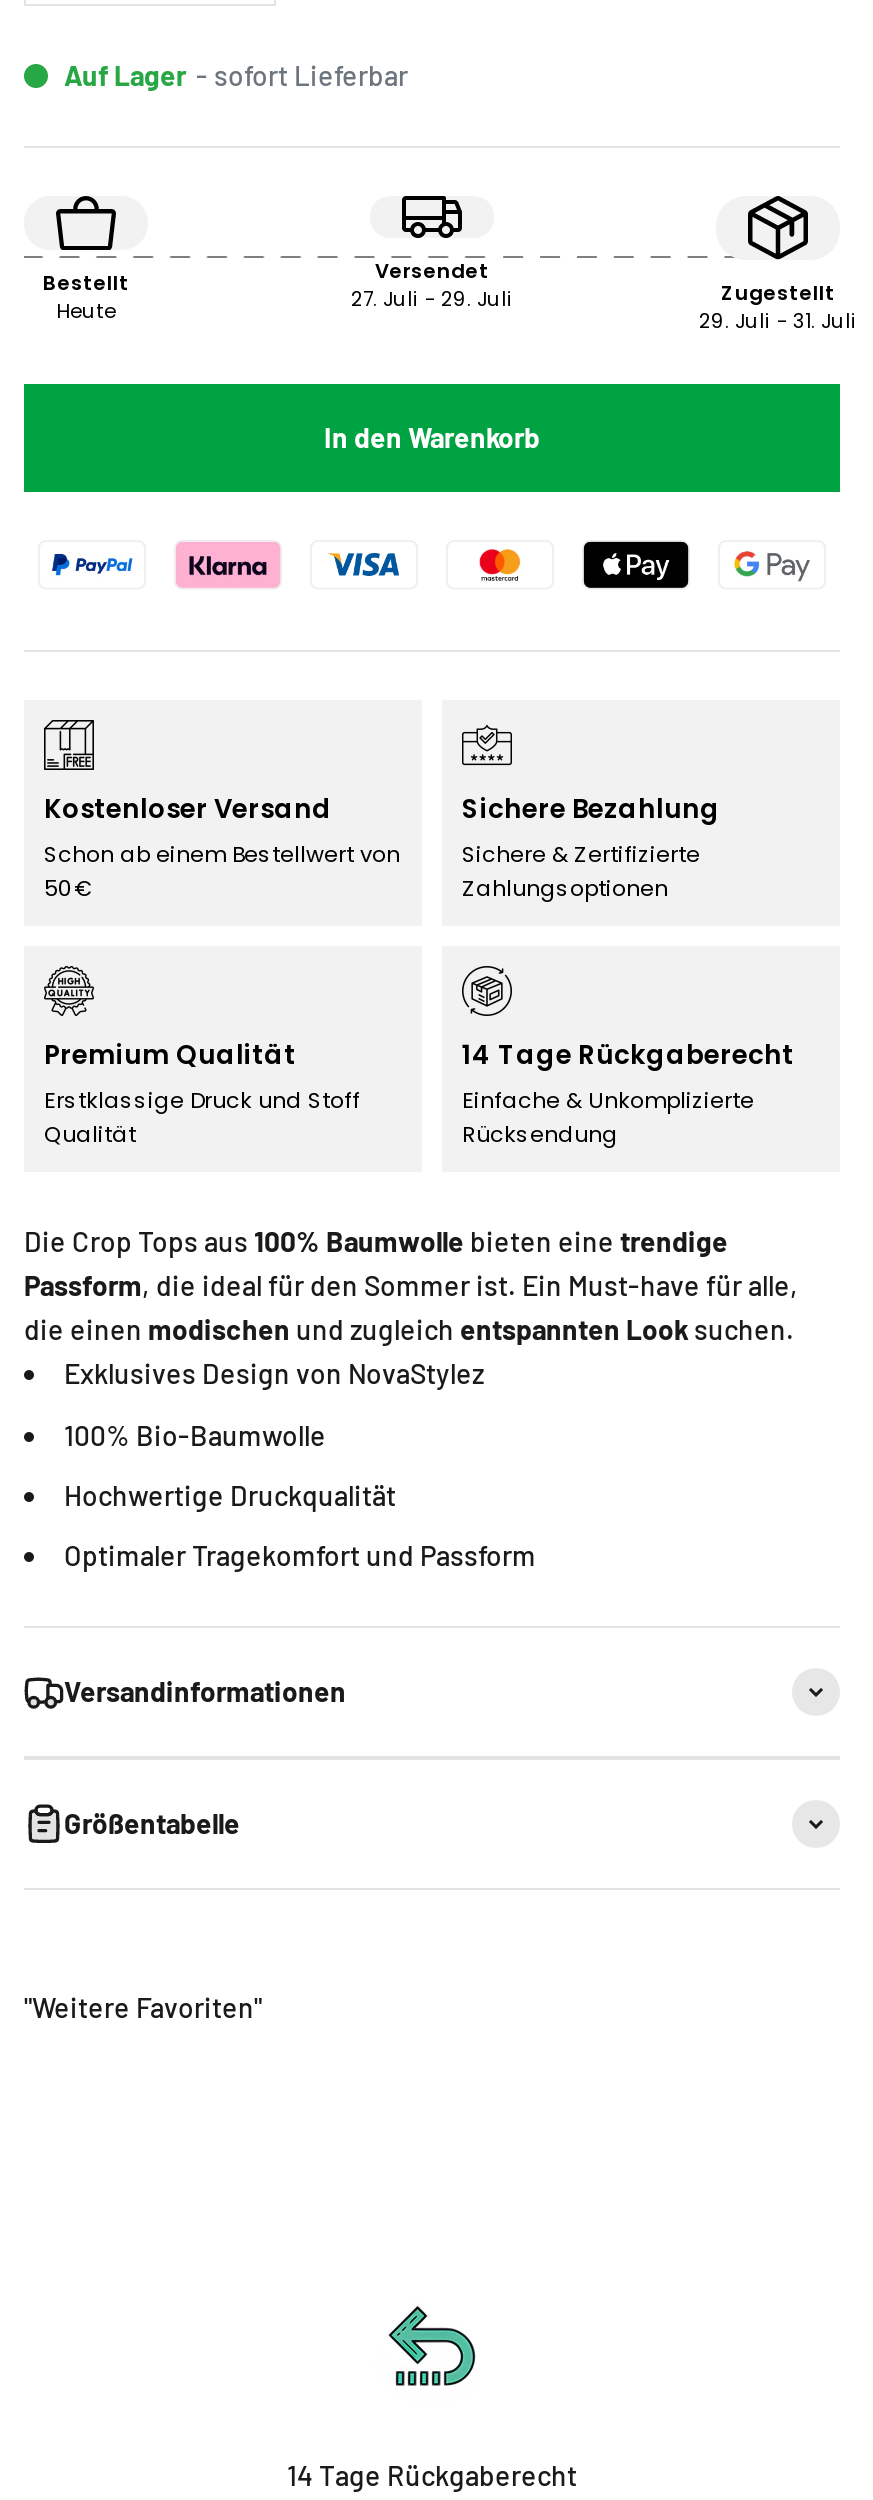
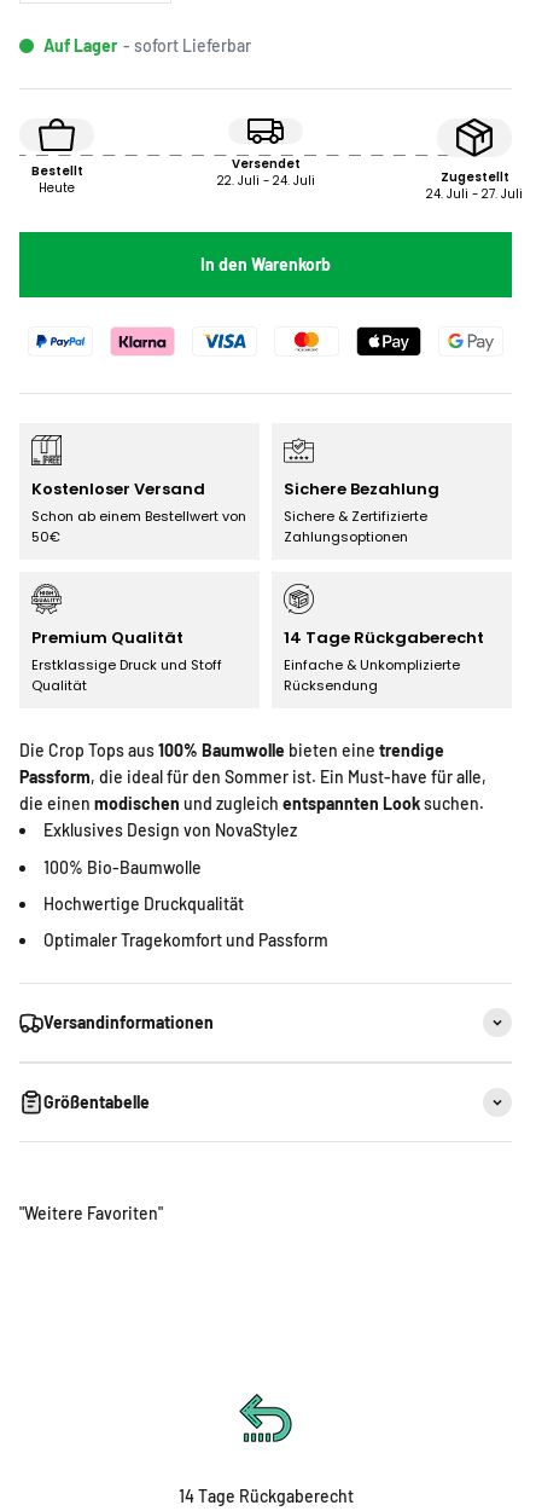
- 27. Juli - 29. Juli
+ 22. Juli - 24. Juli

- 29. Juli - 31. Juli
+ 24. Juli - 27. Juli
